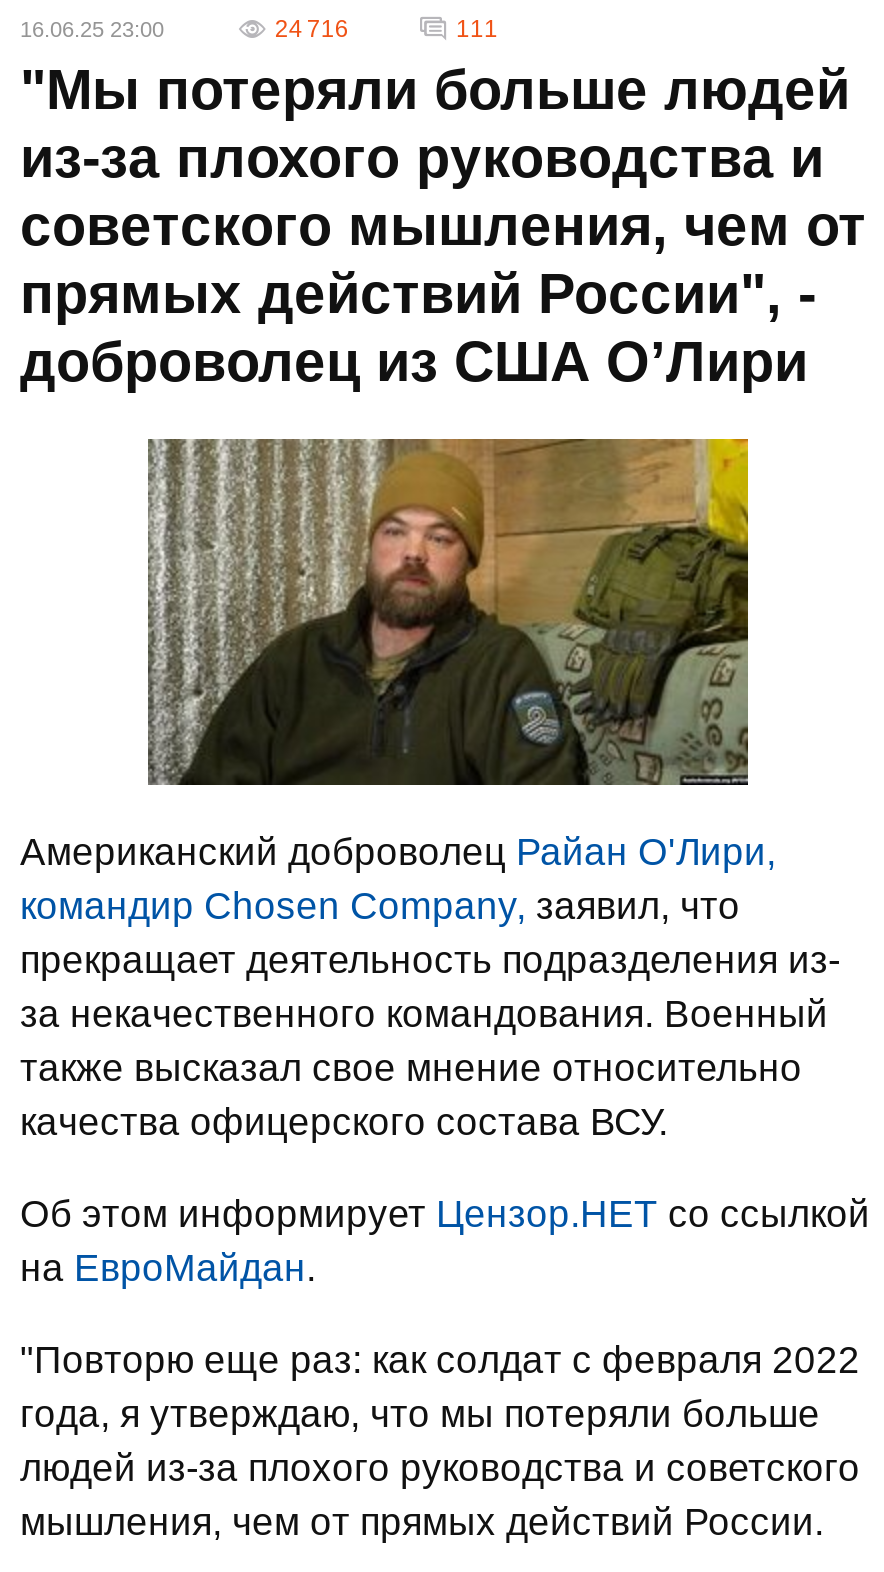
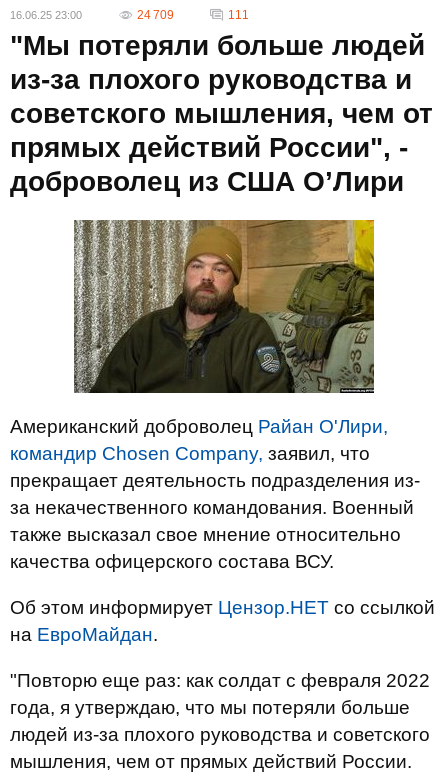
- 24 716
+ 24 709
